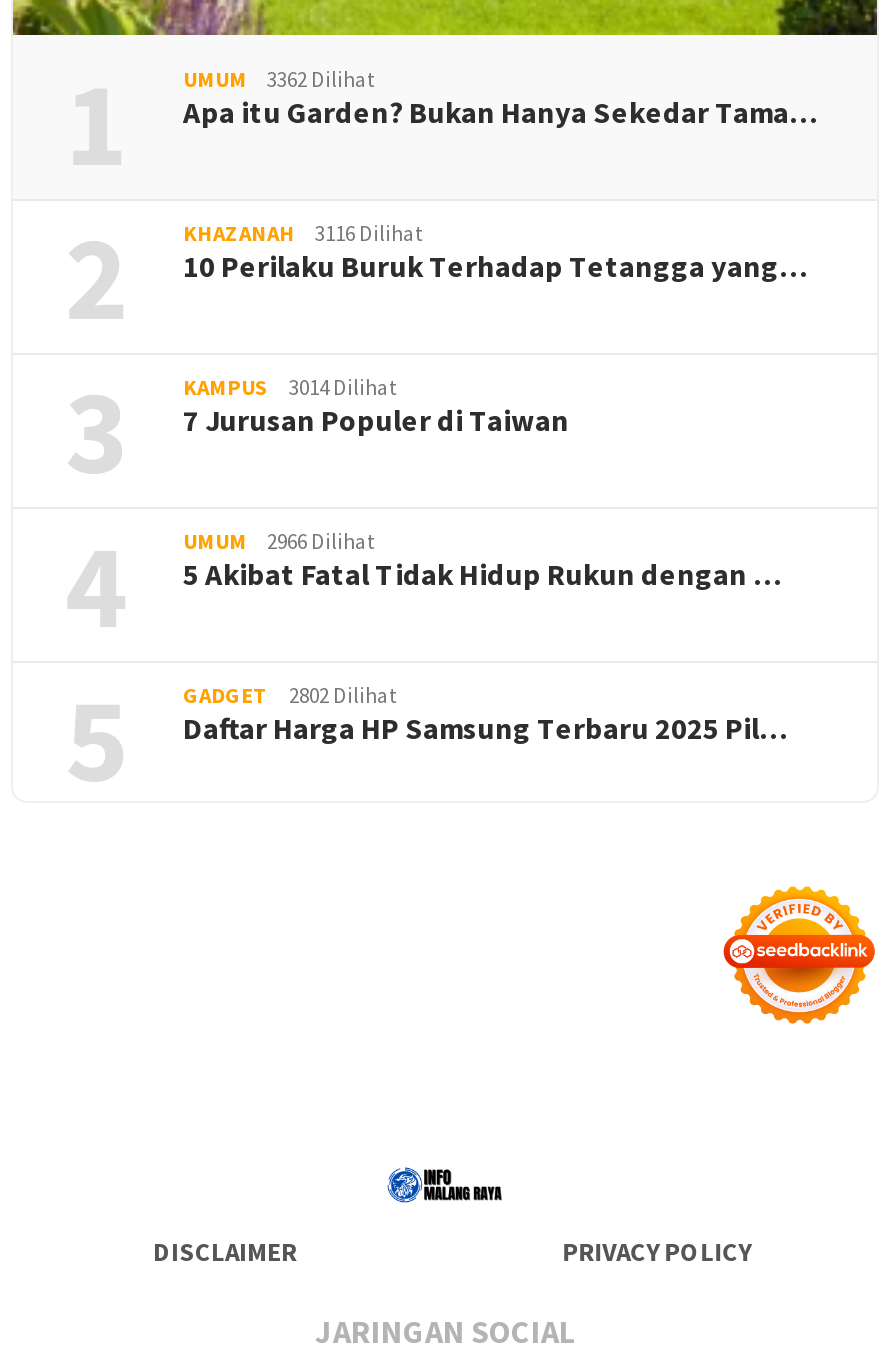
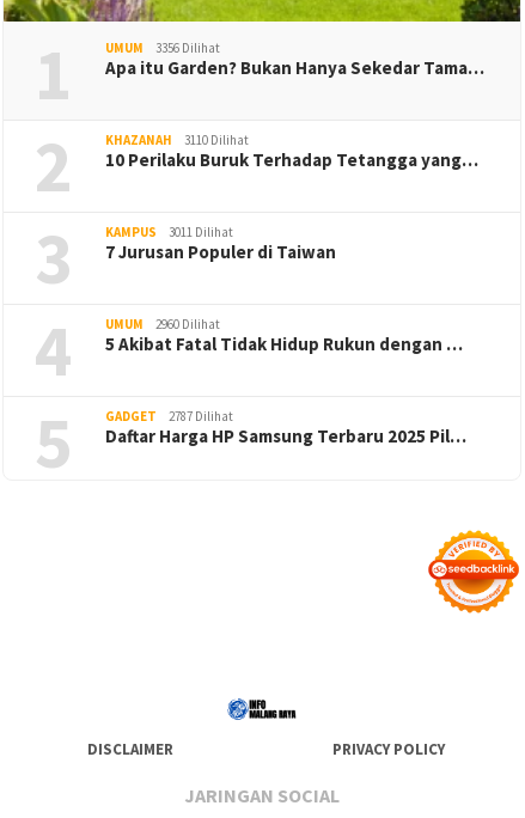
- UMUM 3362 Dilihat
+ UMUM 3356 Dilihat

- KHAZANAH 3116 Dilihat
+ KHAZANAH 3110 Dilihat

- KAMPUS 3014 Dilihat
+ KAMPUS 3011 Dilihat

- UMUM 2966 Dilihat
+ UMUM 2960 Dilihat

- GADGET 2802 Dilihat
+ GADGET 2787 Dilihat
